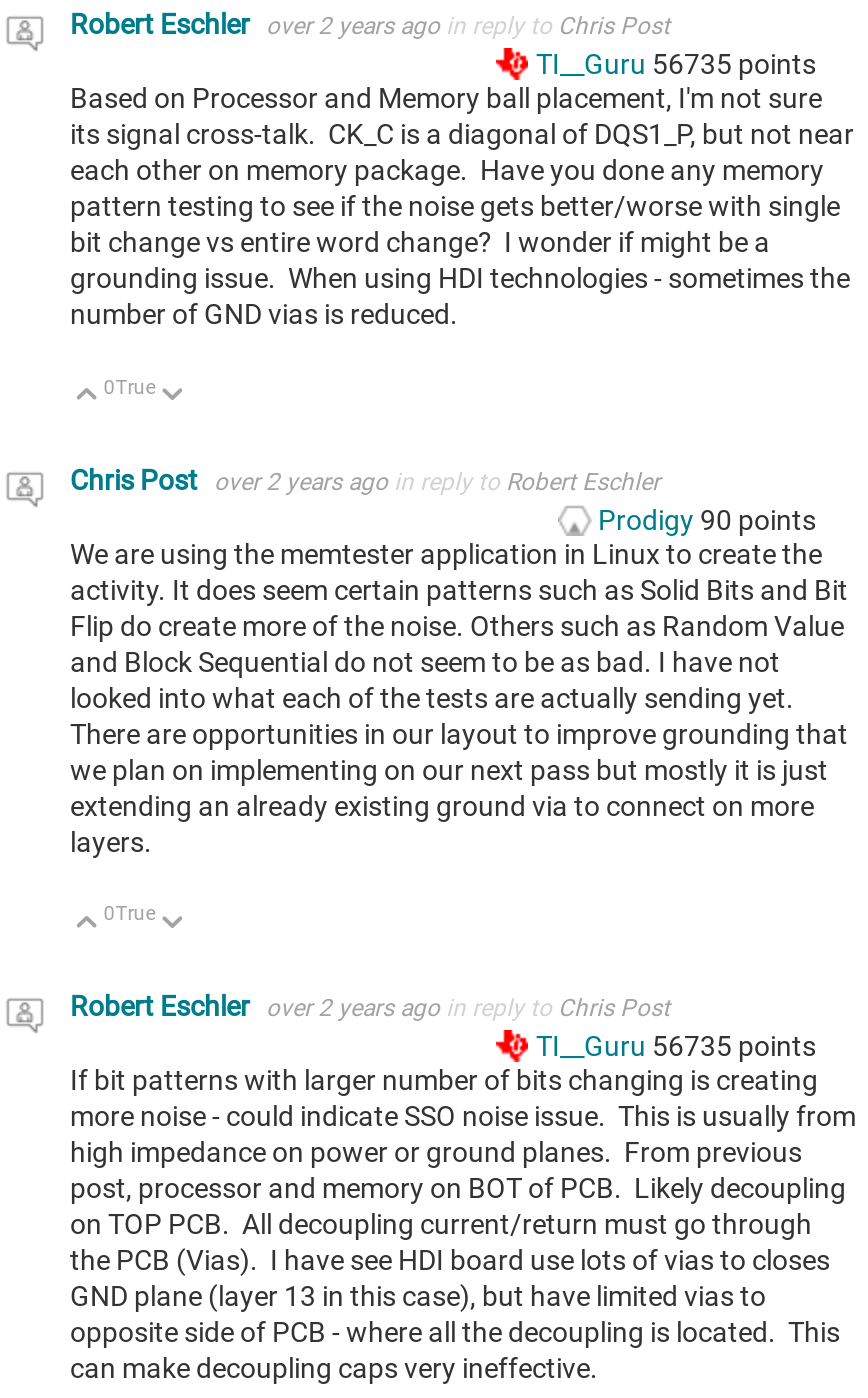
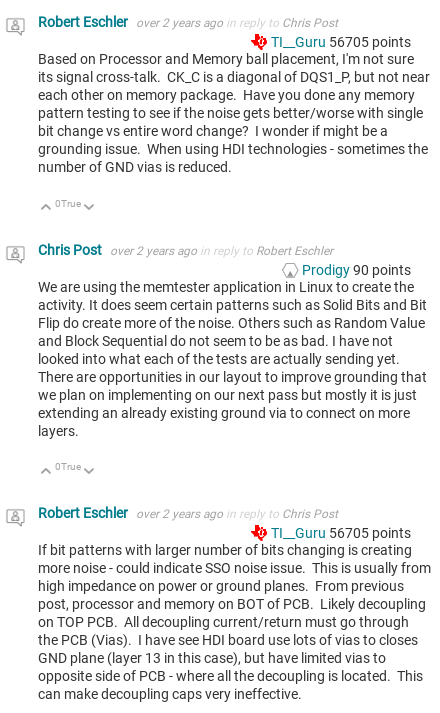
- TI__Guru 56735 points
+ TI__Guru 56705 points

- TI__Guru 56735 points
+ TI__Guru 56705 points
